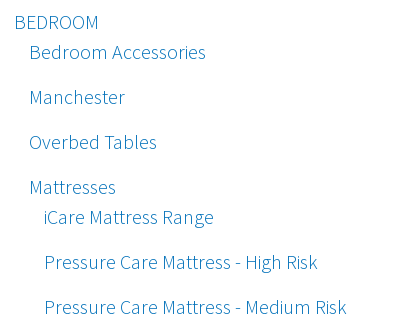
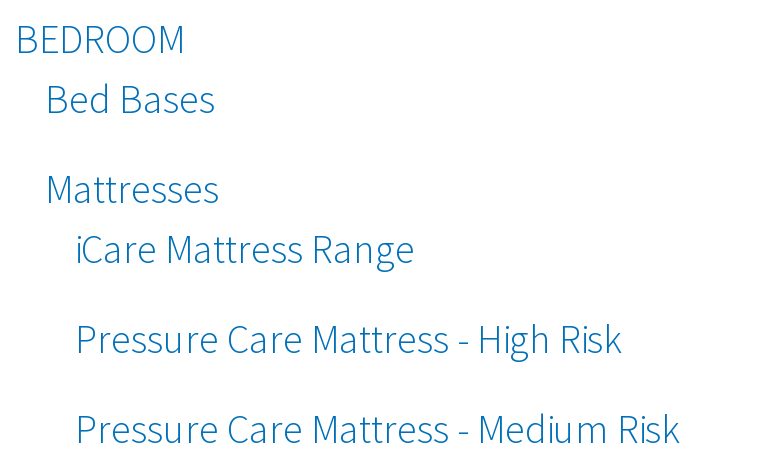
- Bedroom Accessories
- Manchester
- Overbed Tables
+ Bed Bases
